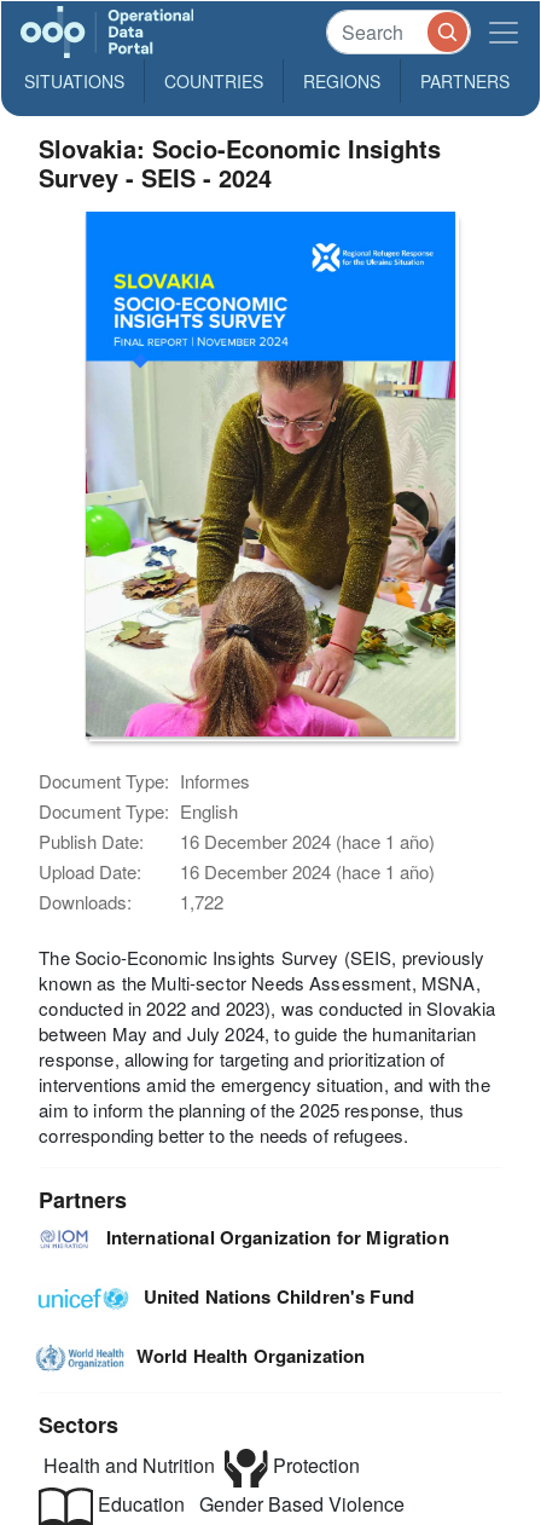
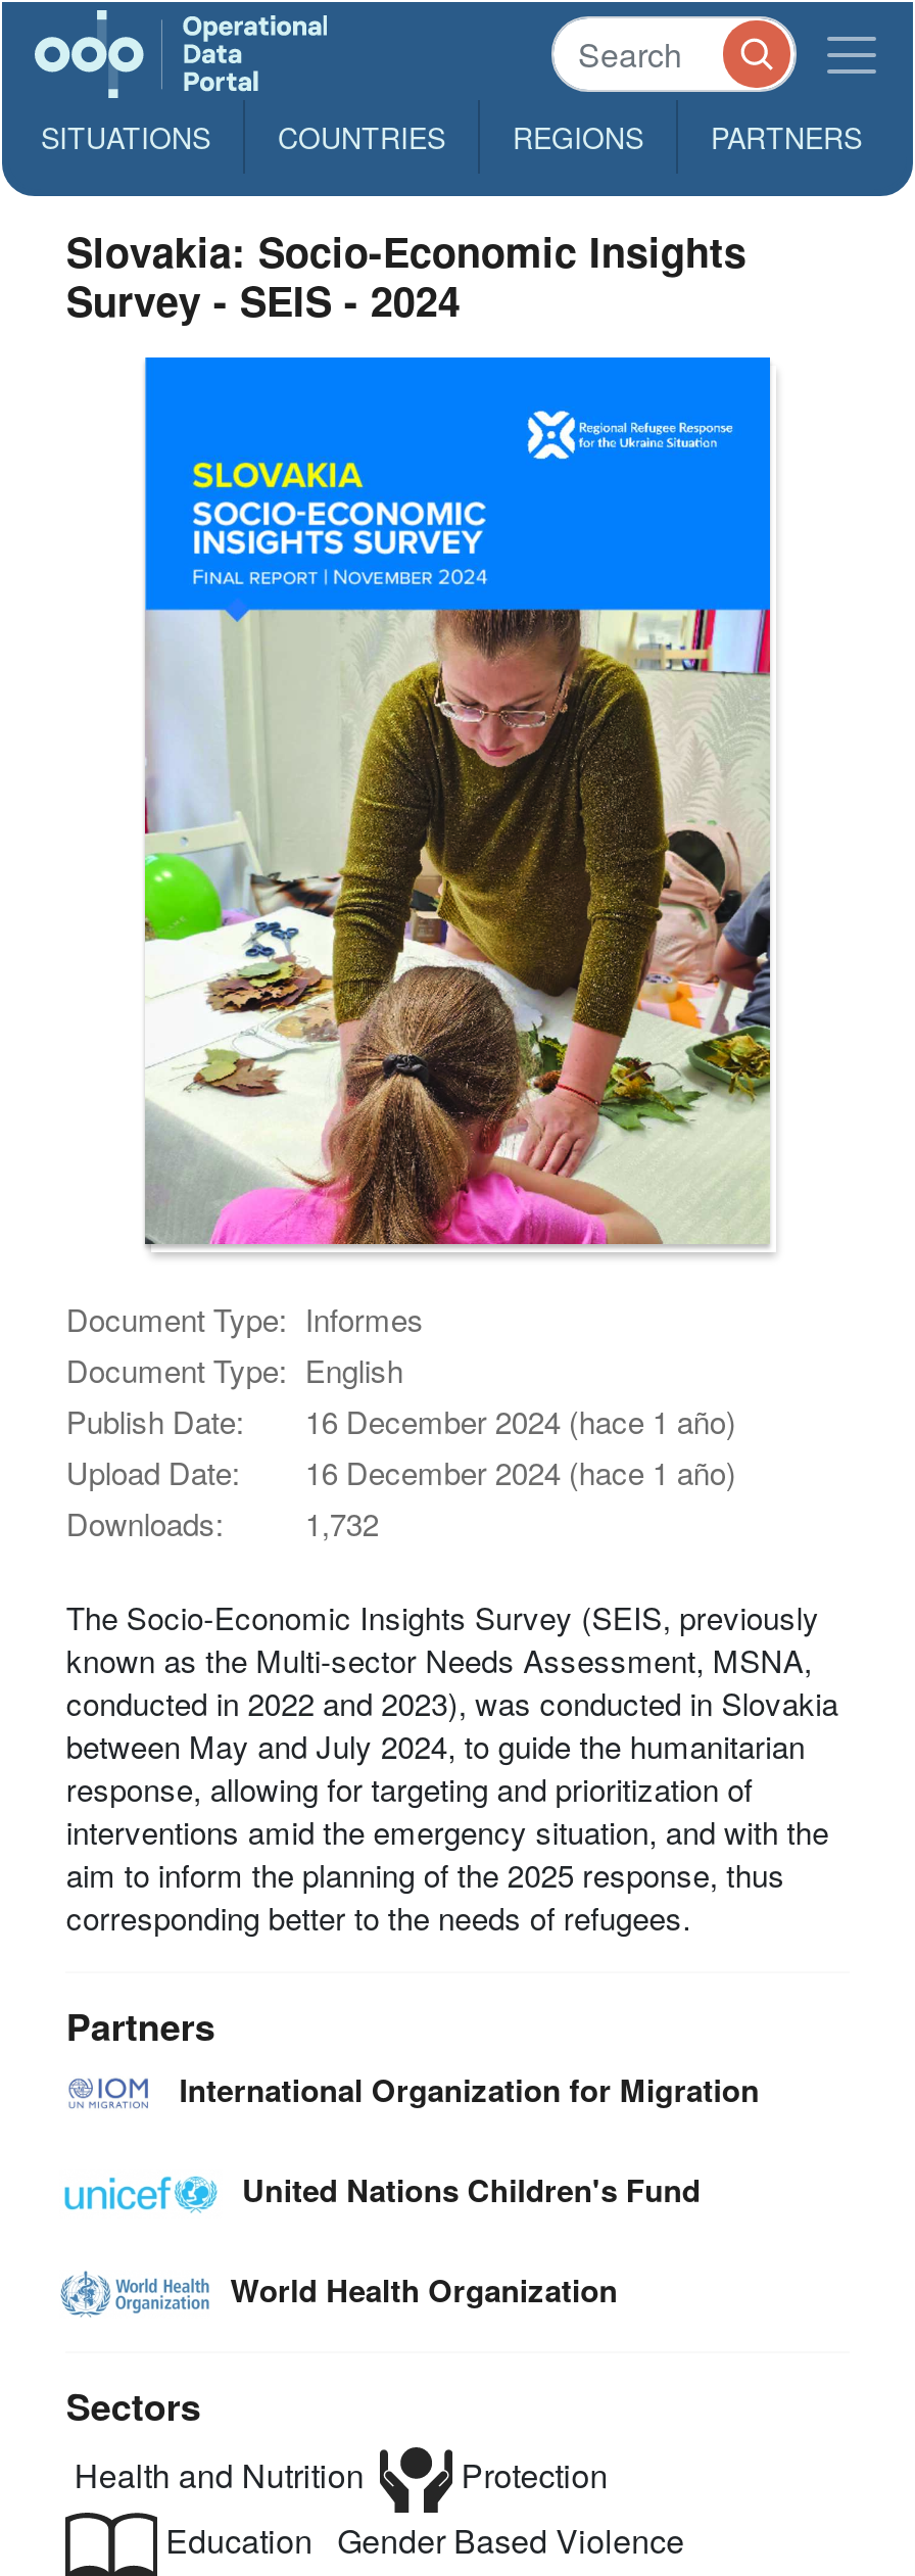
- Downloads: 1,722
+ Downloads: 1,732
